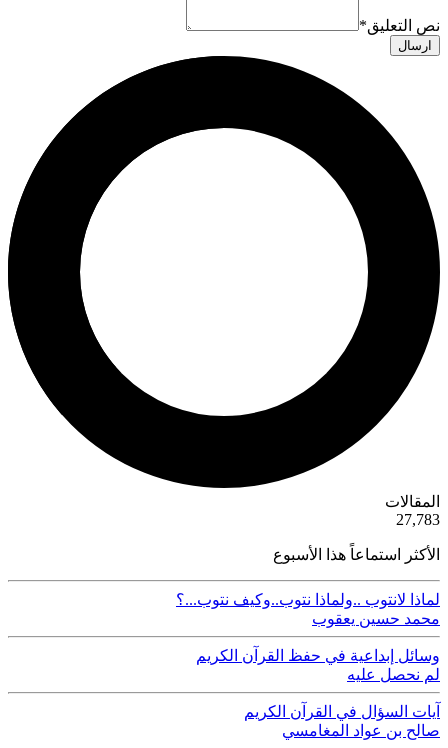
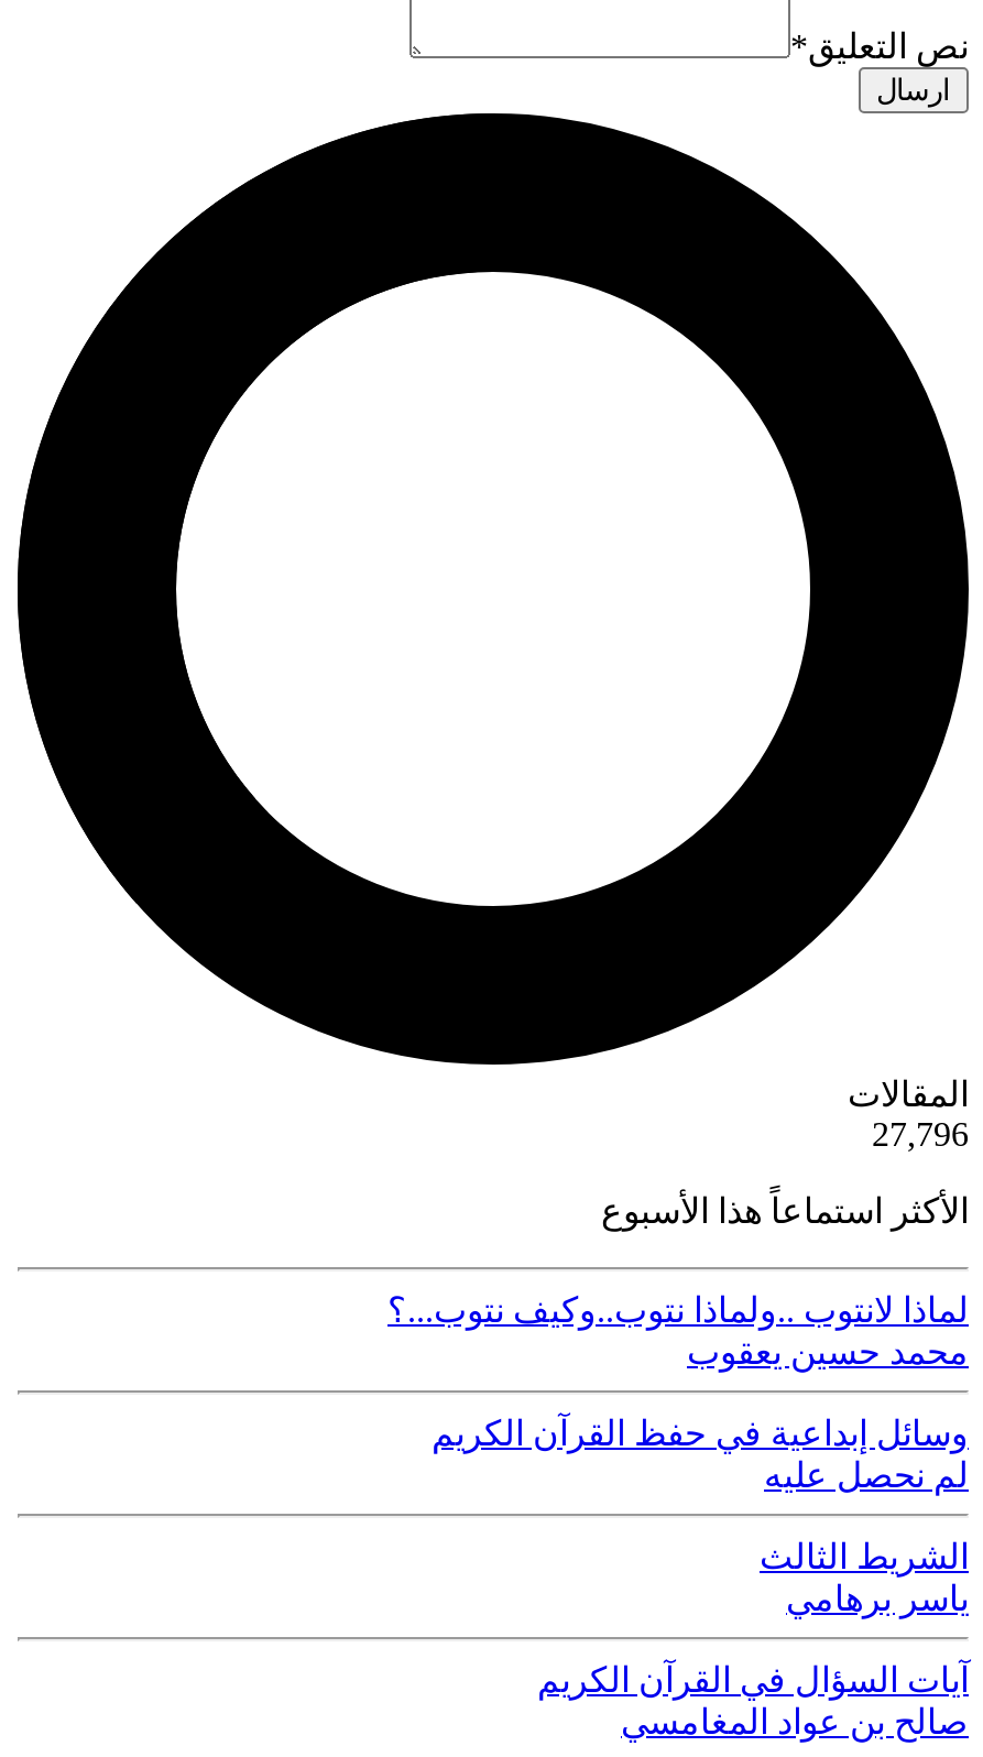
- 27,783
+ 27,796

+ الشريط الثالث
+ ياسر برهامي
